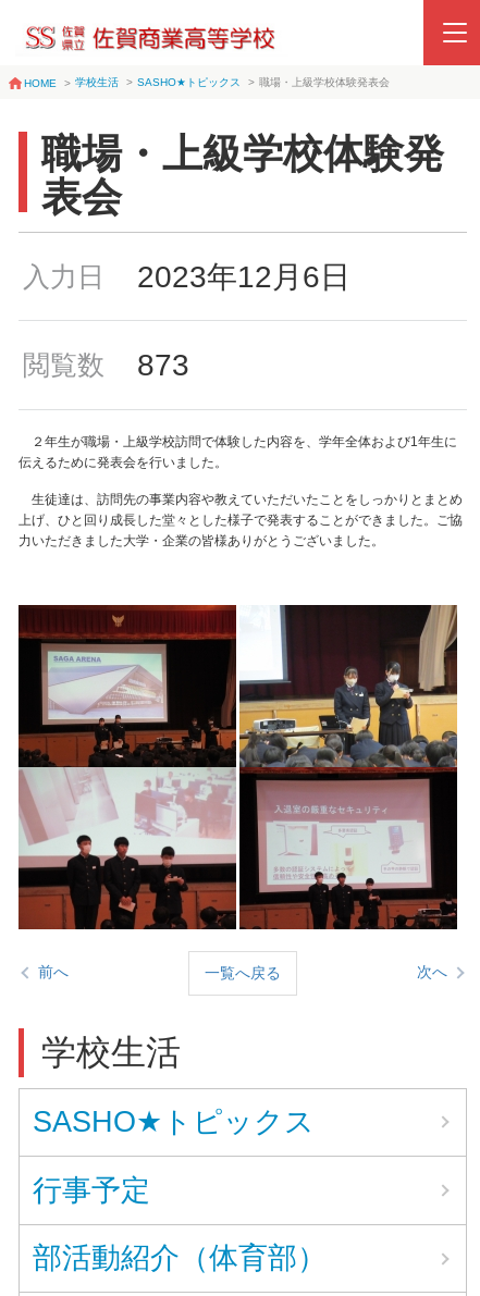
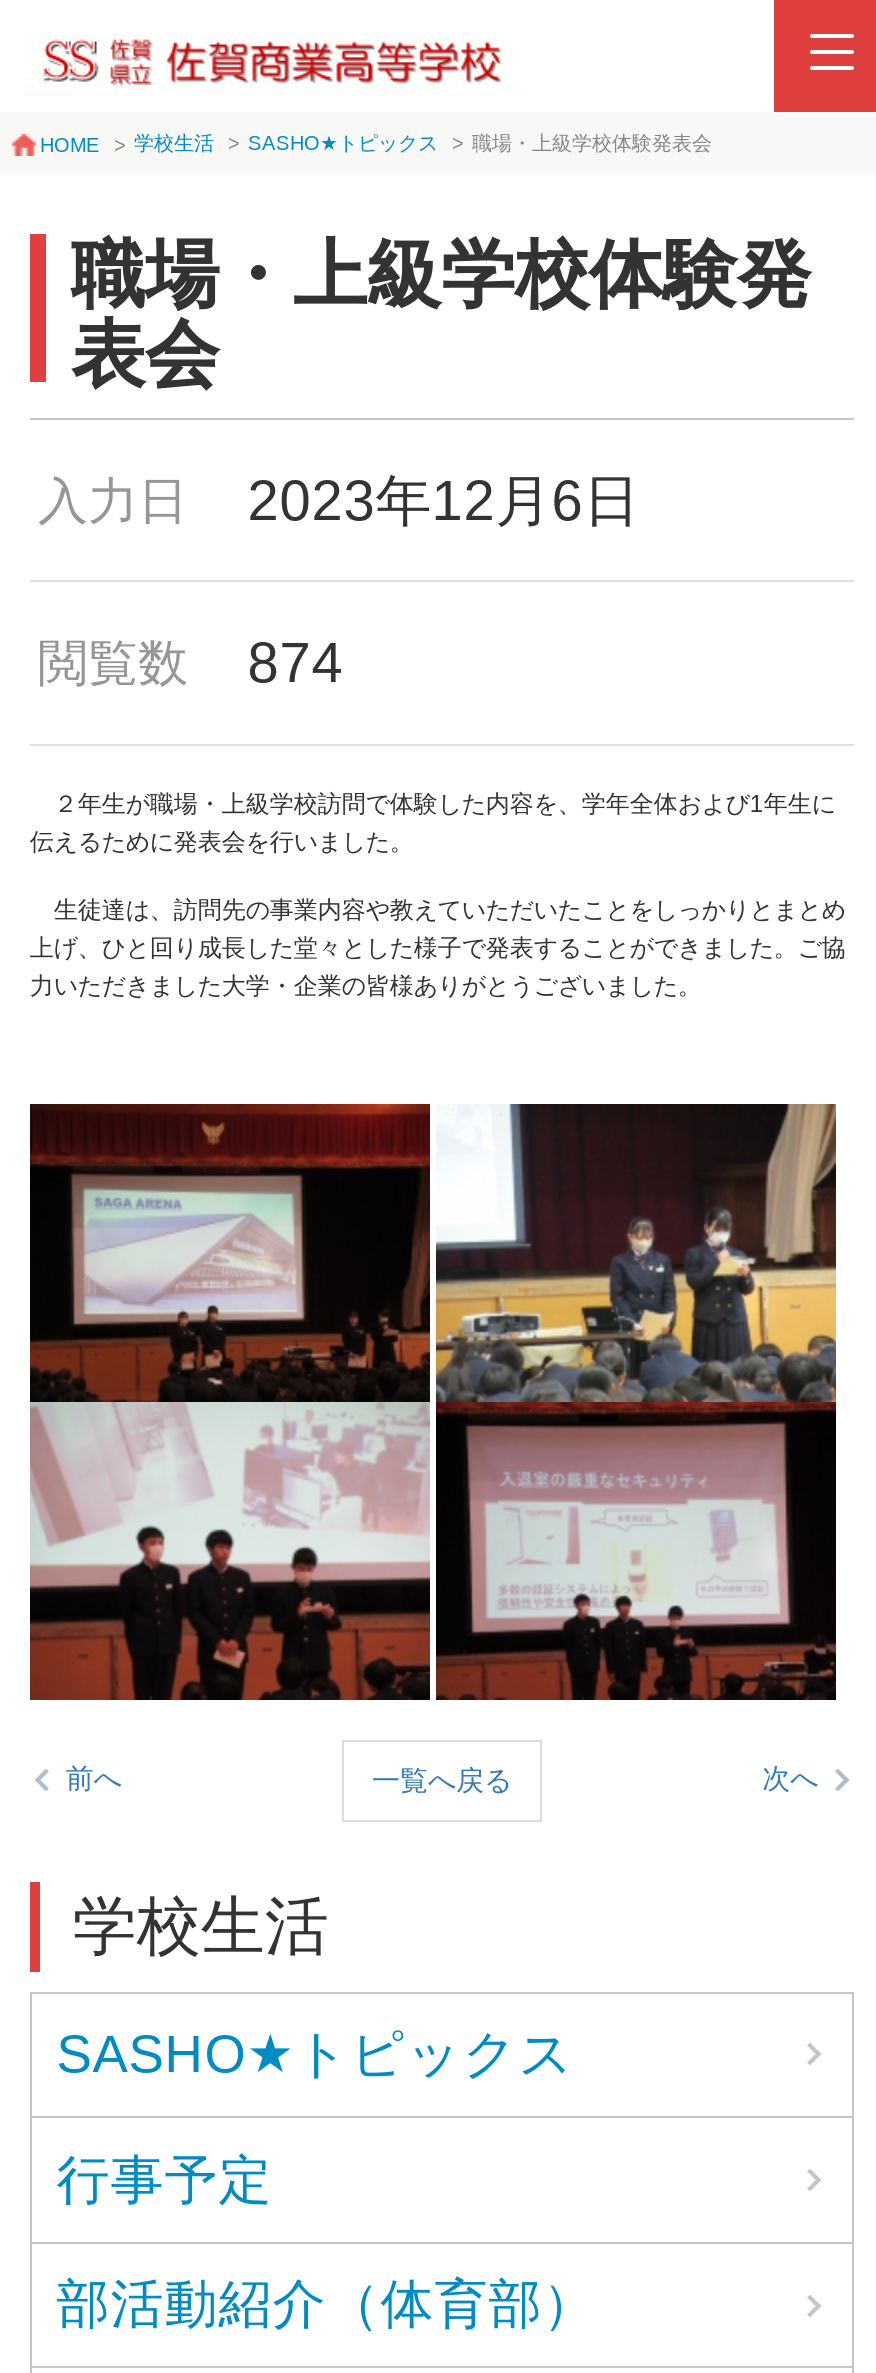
- 閲覧数 873
+ 閲覧数 874
